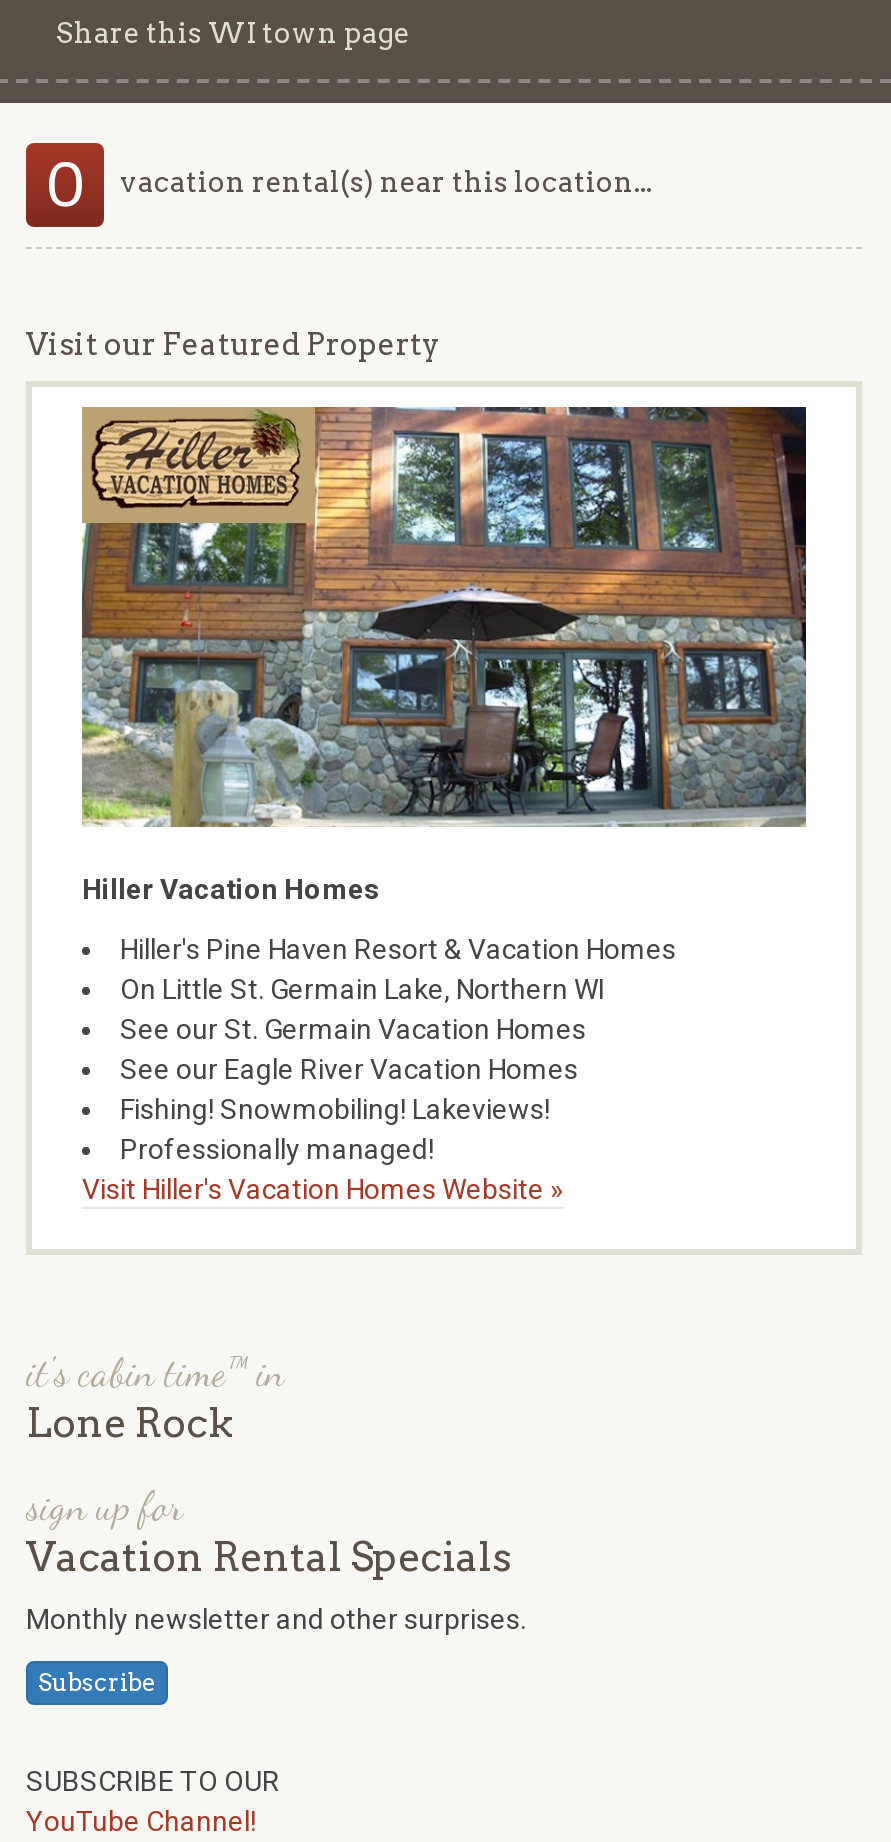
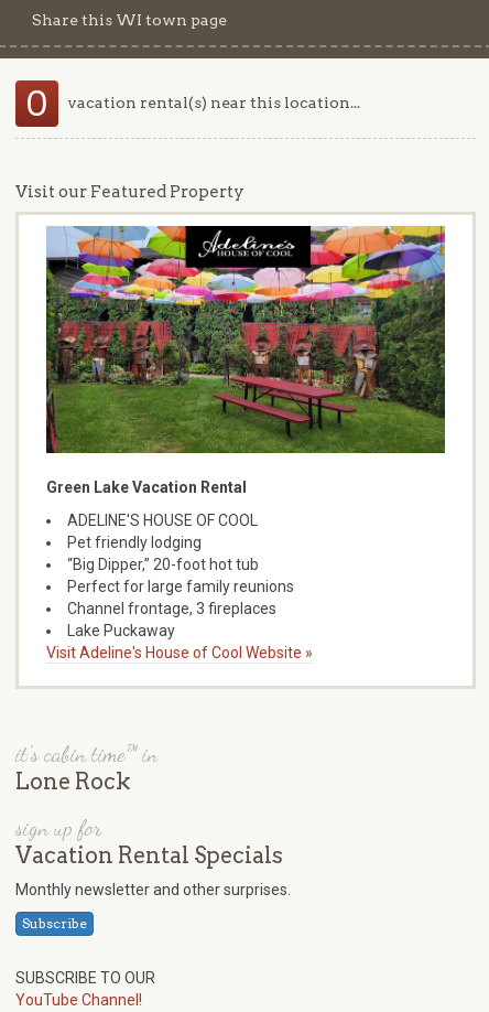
- [image]
- Hiller Vacation Homes
+ [image]
+ Green Lake Vacation Rental

- Hiller's Pine Haven Resort & Vacation Homes
- On Little St. Germain Lake, Northern WI
- See our St. Germain Vacation Homes
- See our Eagle River Vacation Homes
- Fishing! Snowmobiling! Lakeviews!
- Professionally managed!
- Visit Hiller's Vacation Homes Website »
+ ADELINE'S HOUSE OF COOL
+ Pet friendly lodging
+ “Big Dipper,” 20-foot hot tub
+ Perfect for large family reunions
+ Channel frontage, 3 fireplaces
+ Lake Puckaway
+ Visit Adeline's House of Cool Website »
